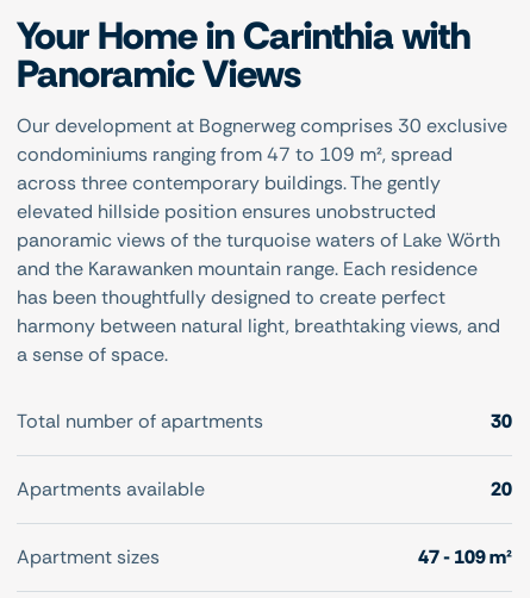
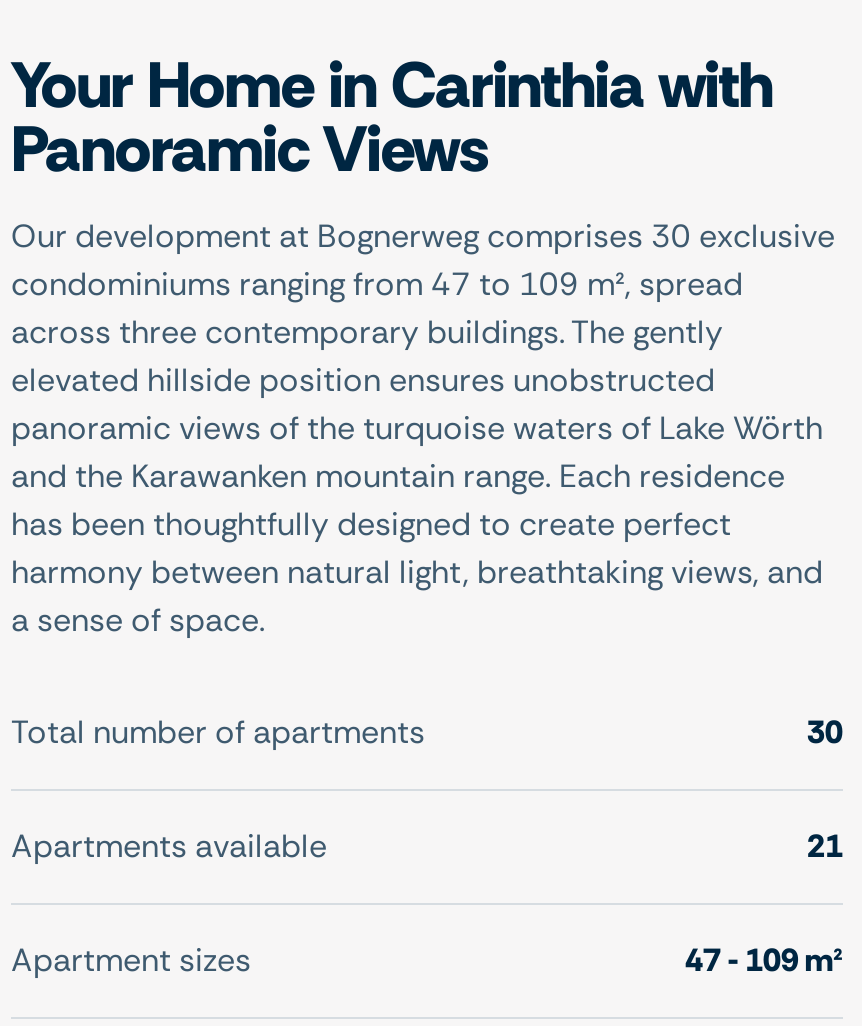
- 20
+ 21
